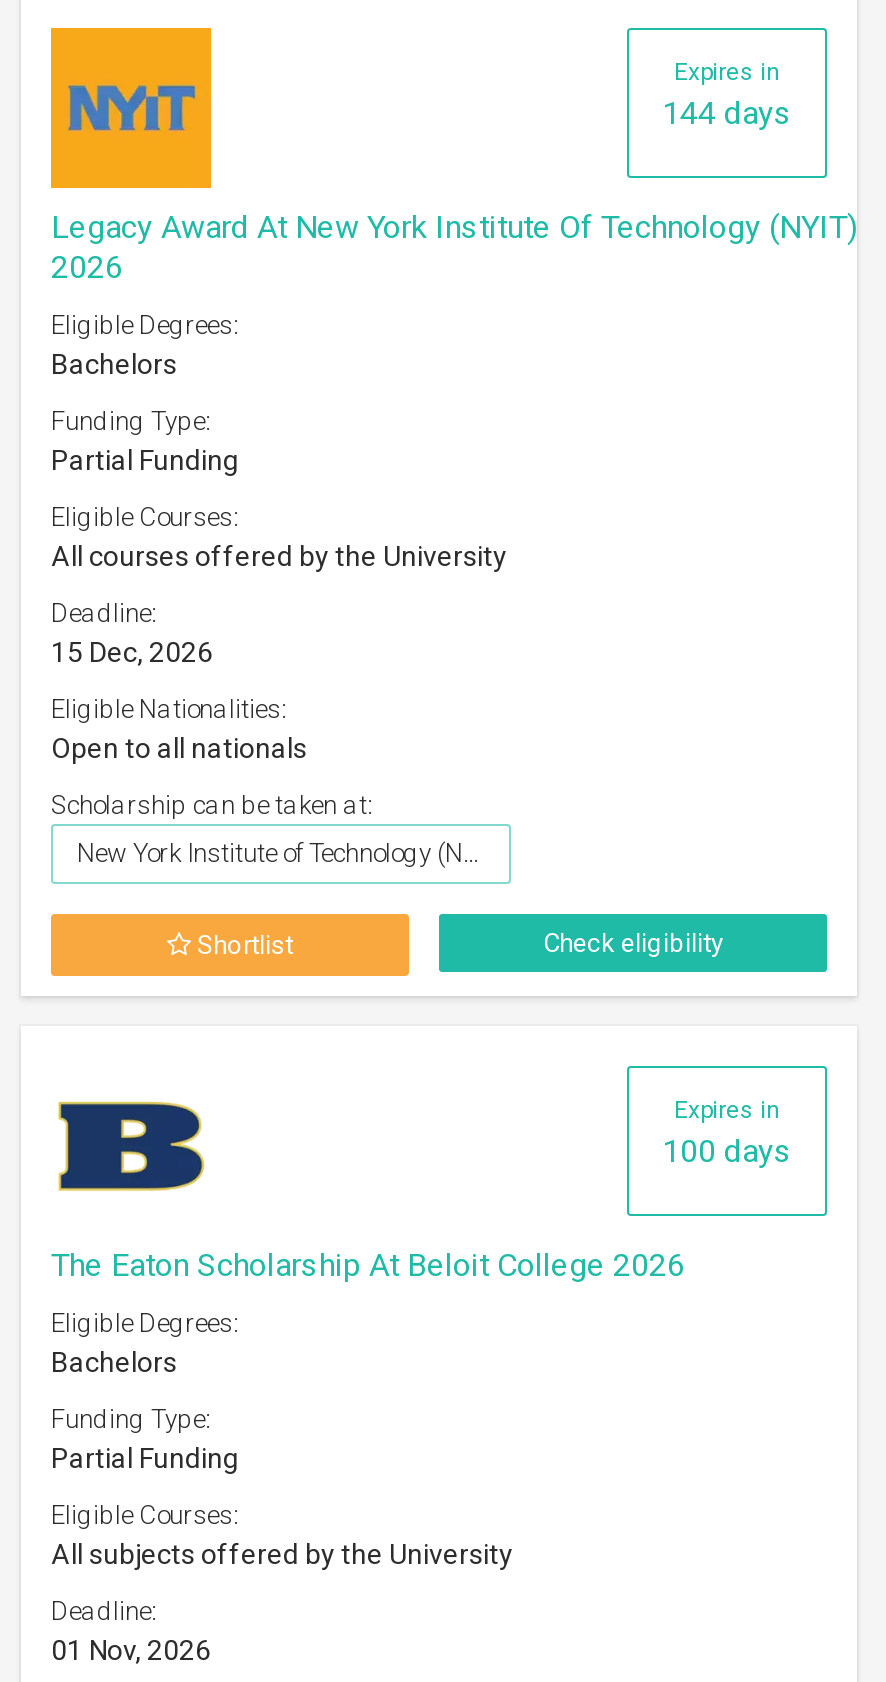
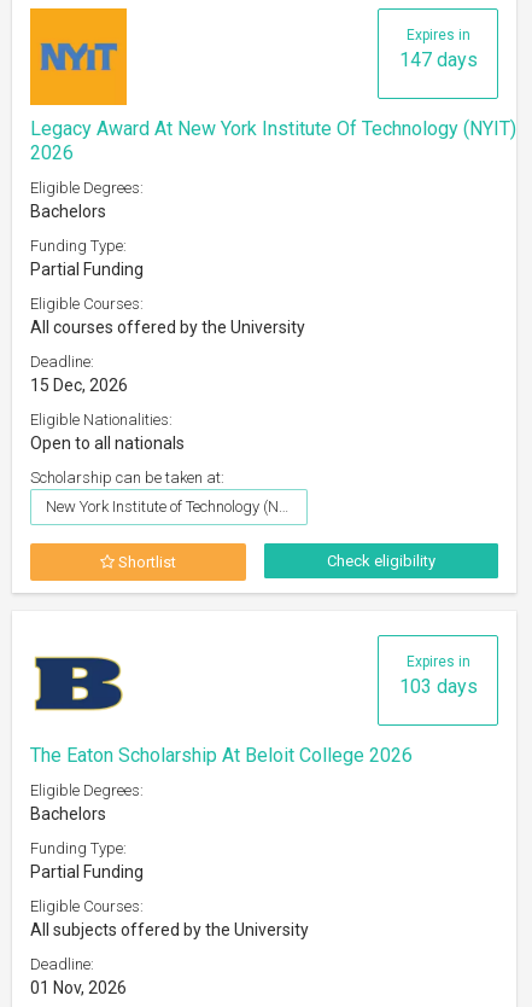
- 144 days
+ 147 days

- 100 days
+ 103 days
